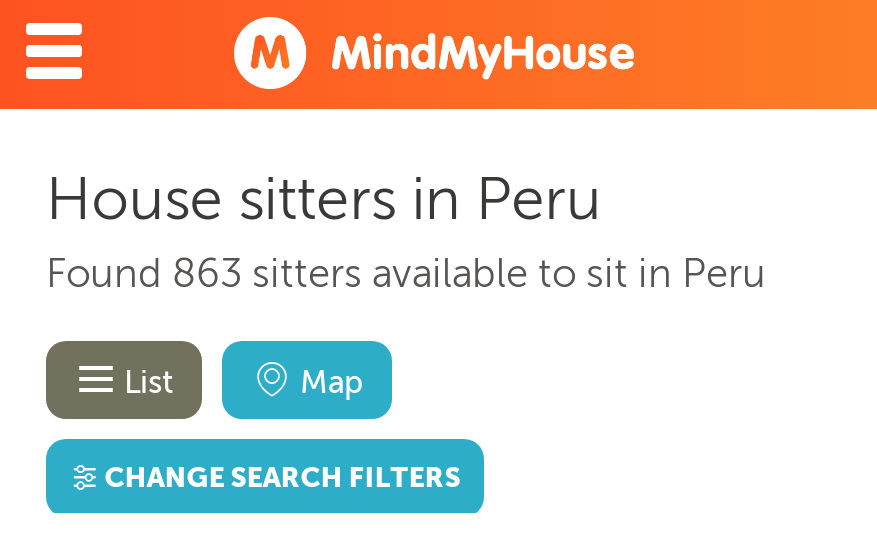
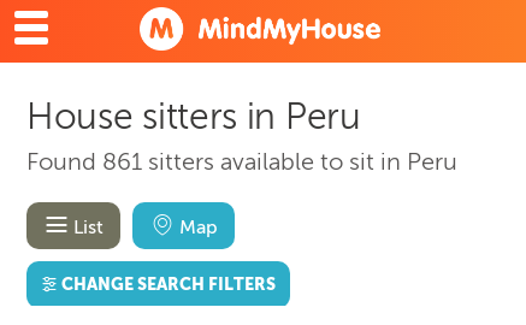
- Found 863 sitters available to sit in Peru
+ Found 861 sitters available to sit in Peru
